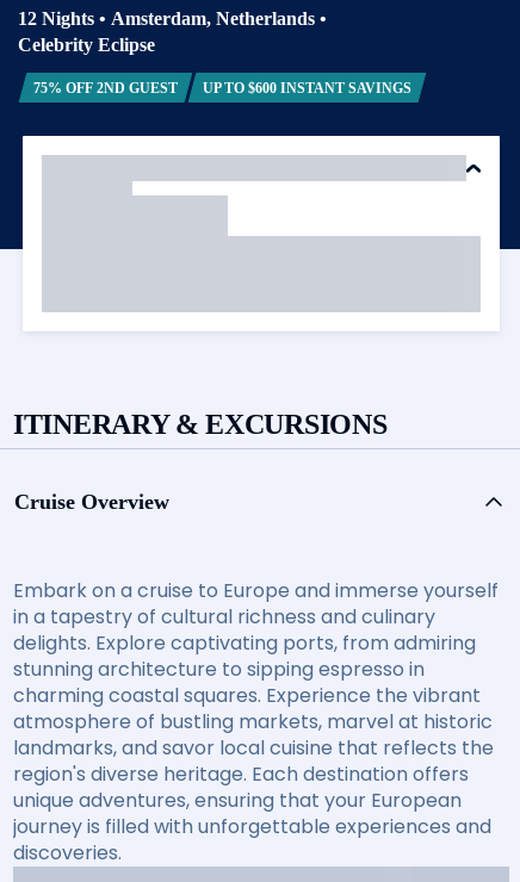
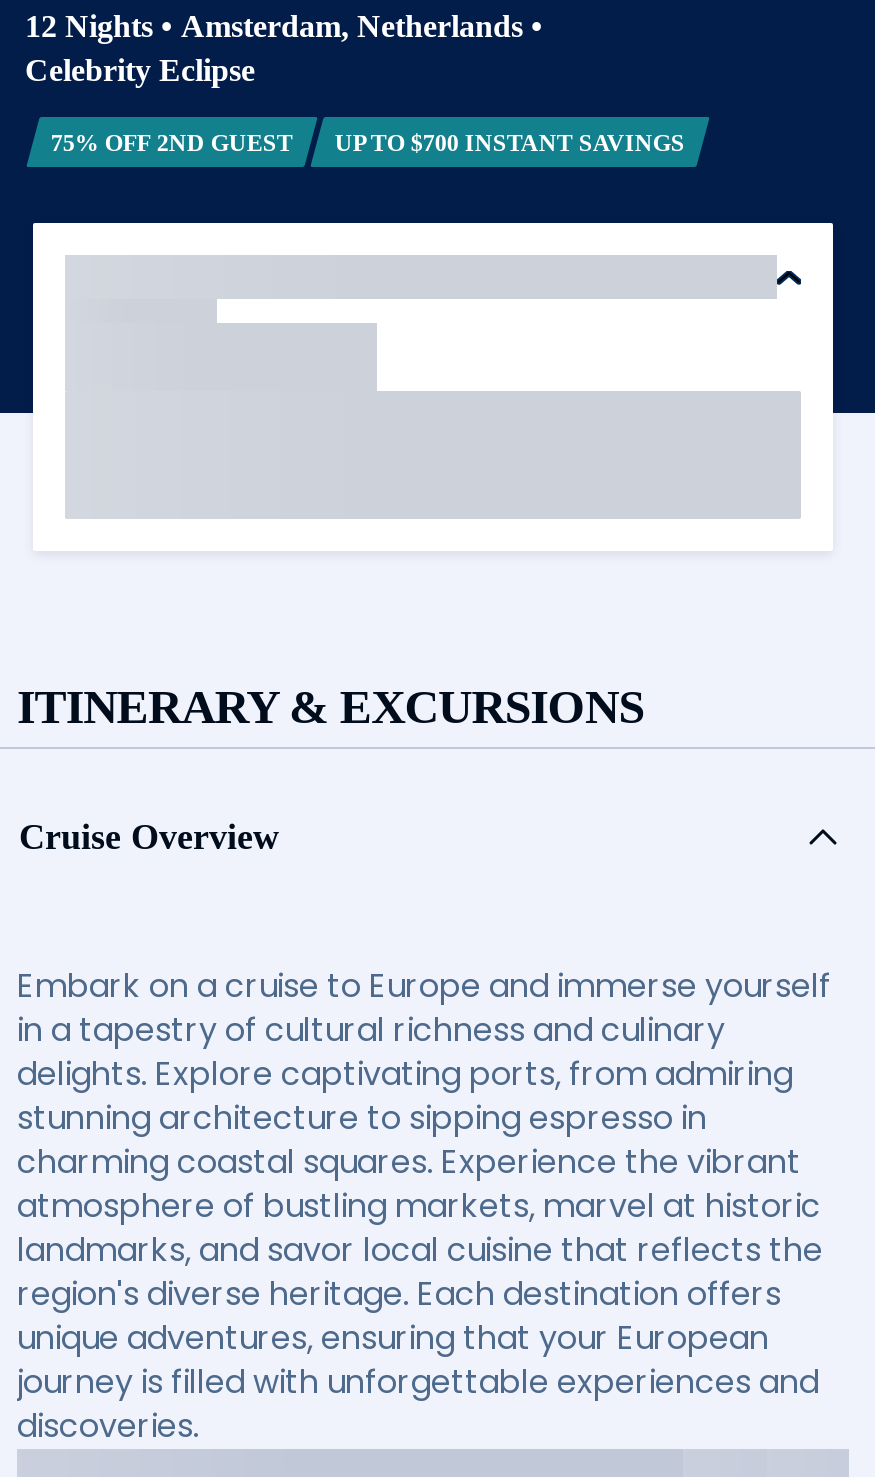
- UP TO $600 INSTANT SAVINGS
+ UP TO $700 INSTANT SAVINGS
